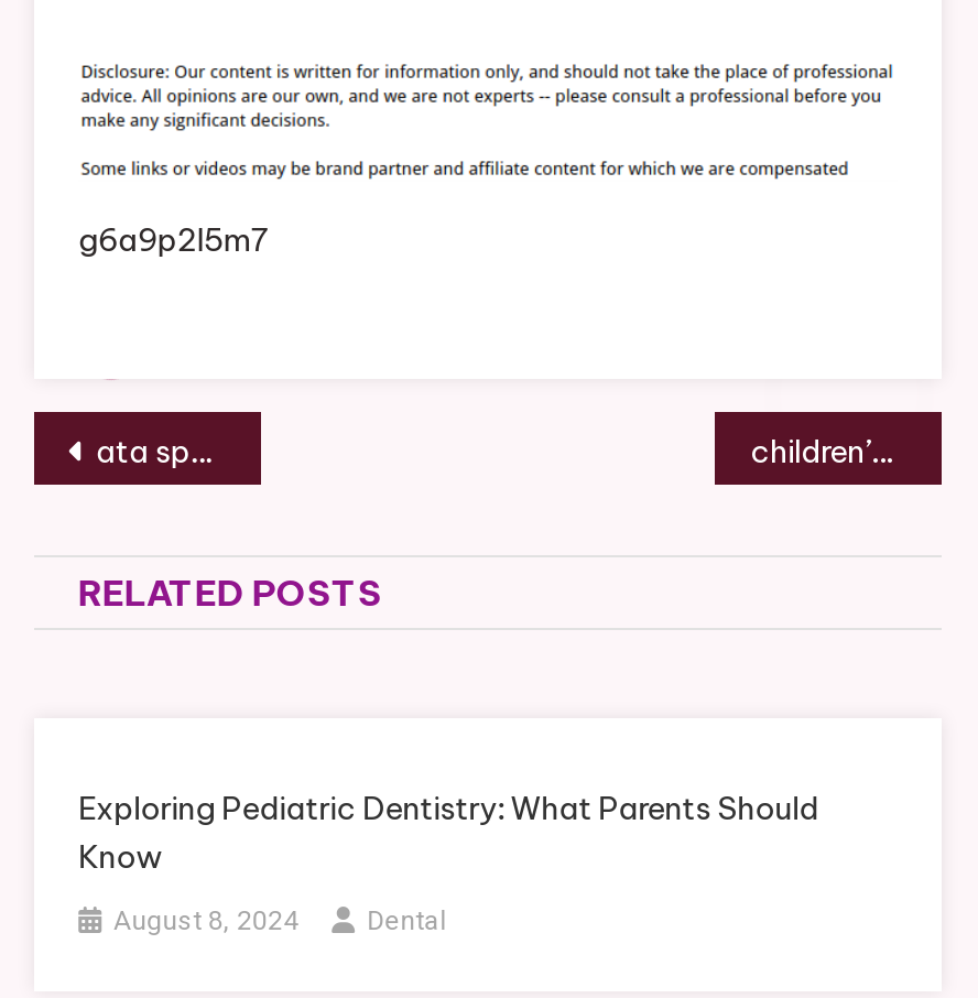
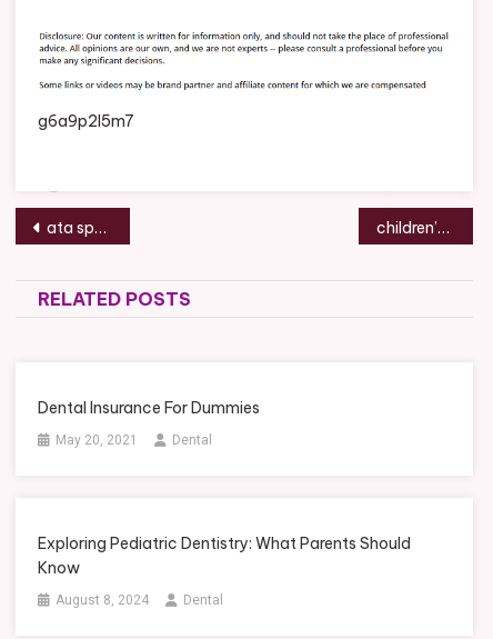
+ Dental Insurance For Dummies
+ May 20, 2021
+ Dental
